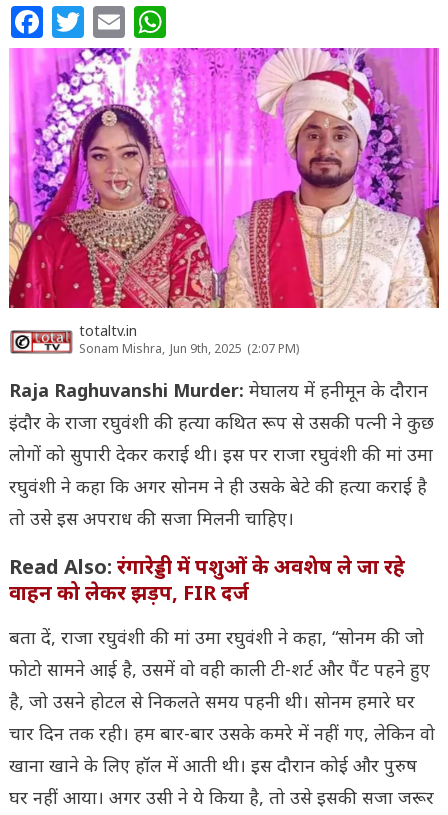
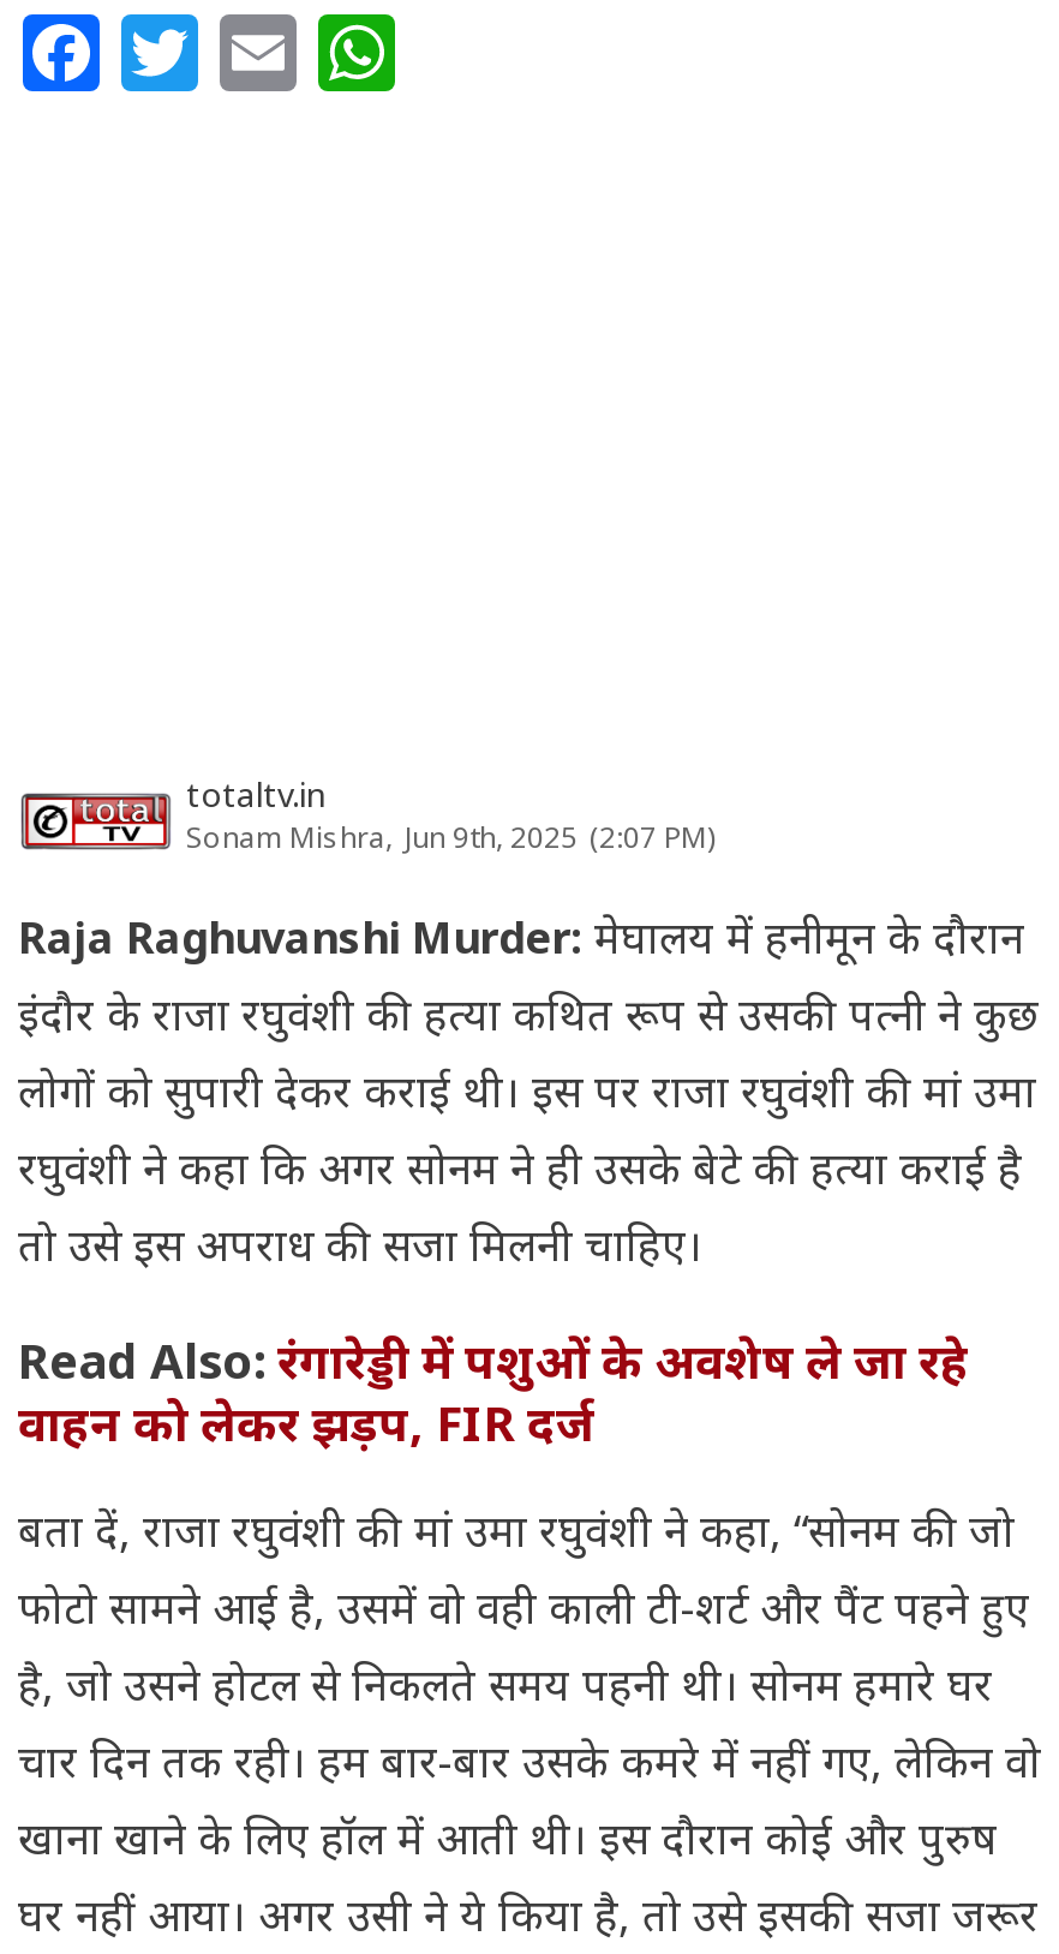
- [image]
